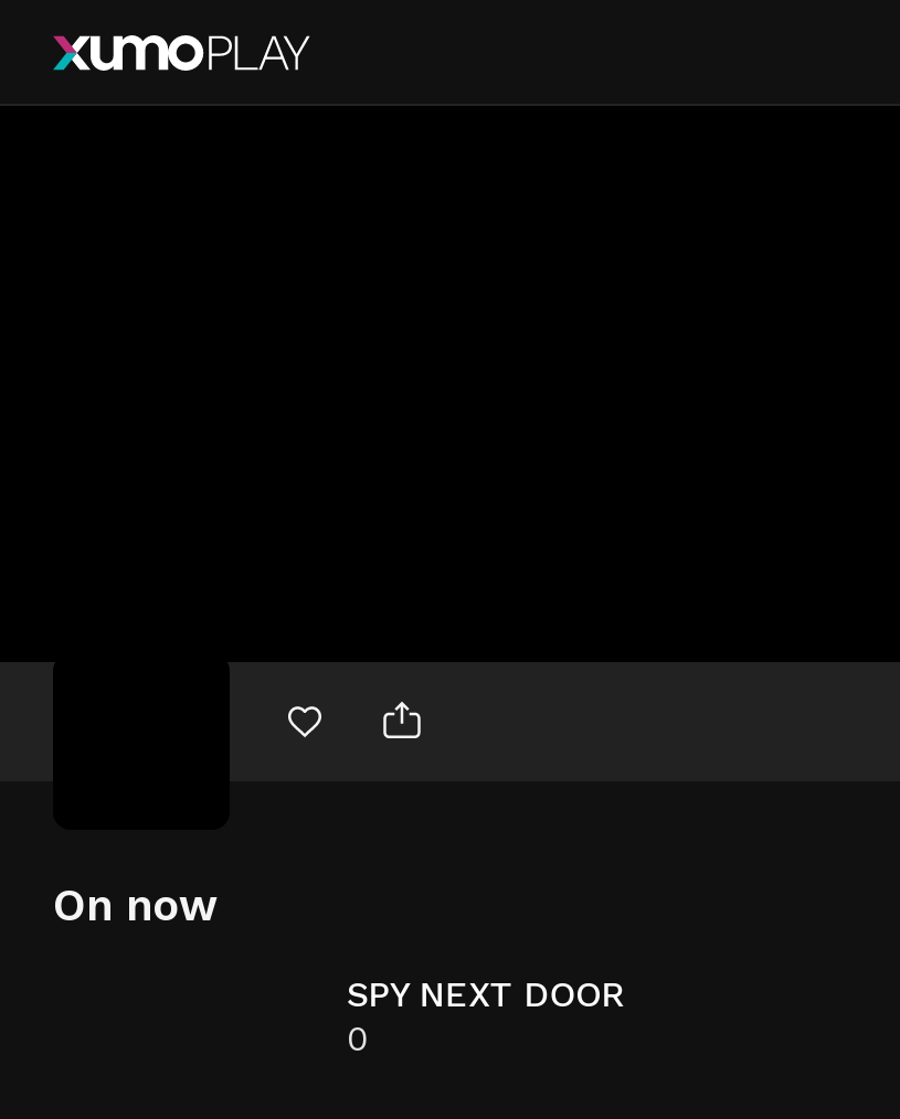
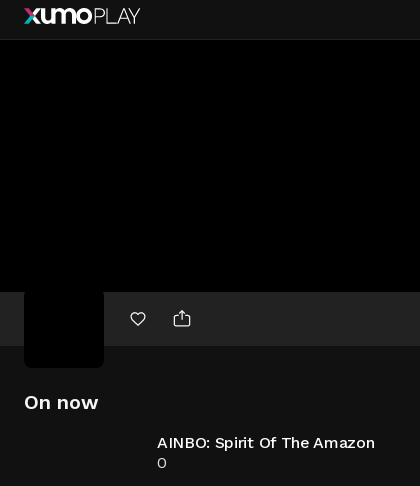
- SPY NEXT DOOR
+ AINBO: Spirit Of The Amazon
